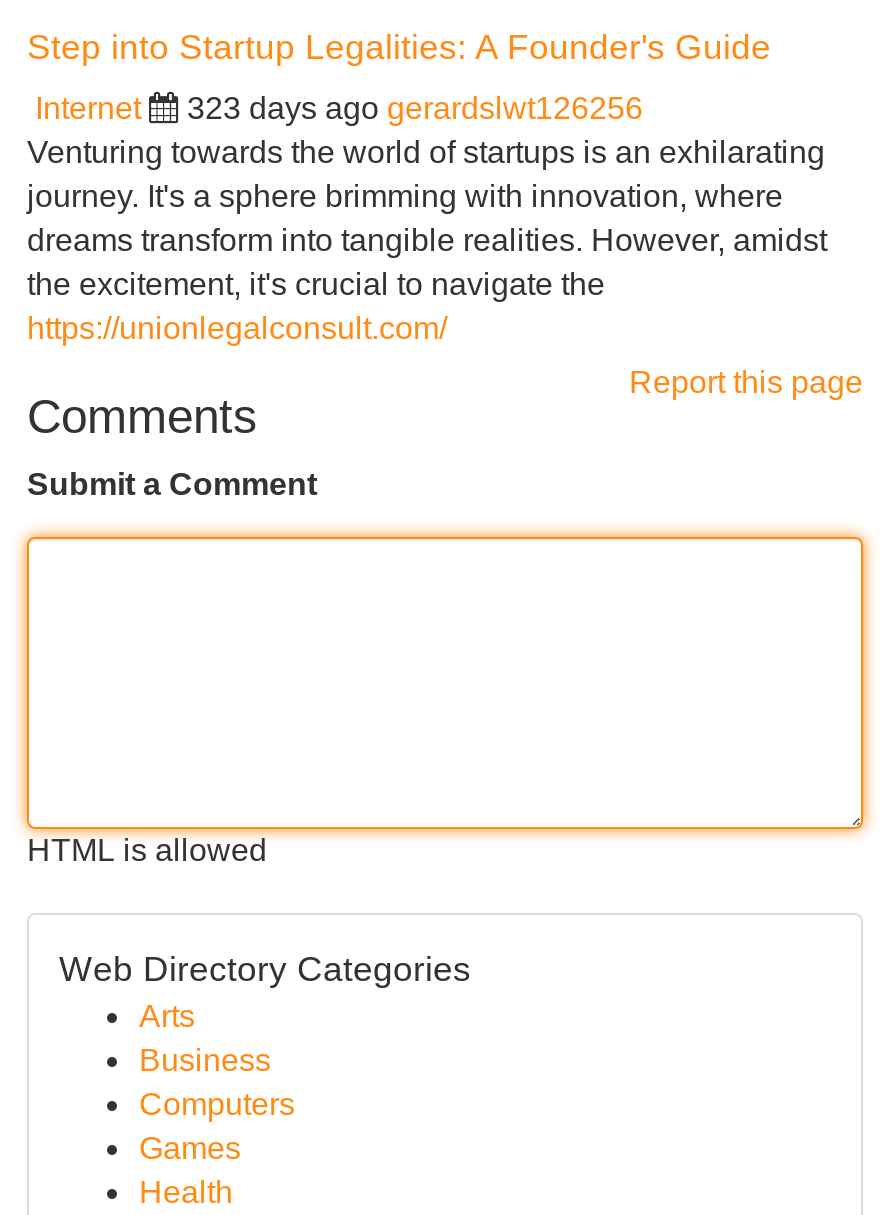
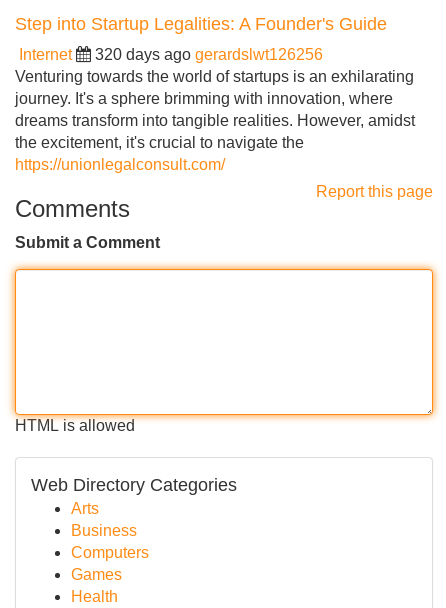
- 323 days ago gerardslwt126256
+ 320 days ago gerardslwt126256
